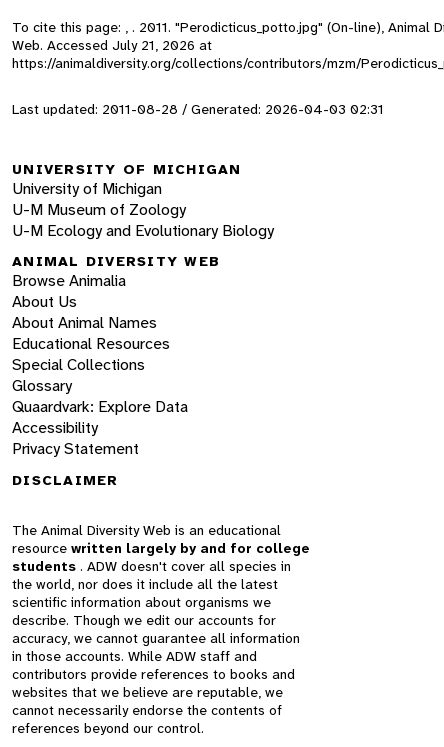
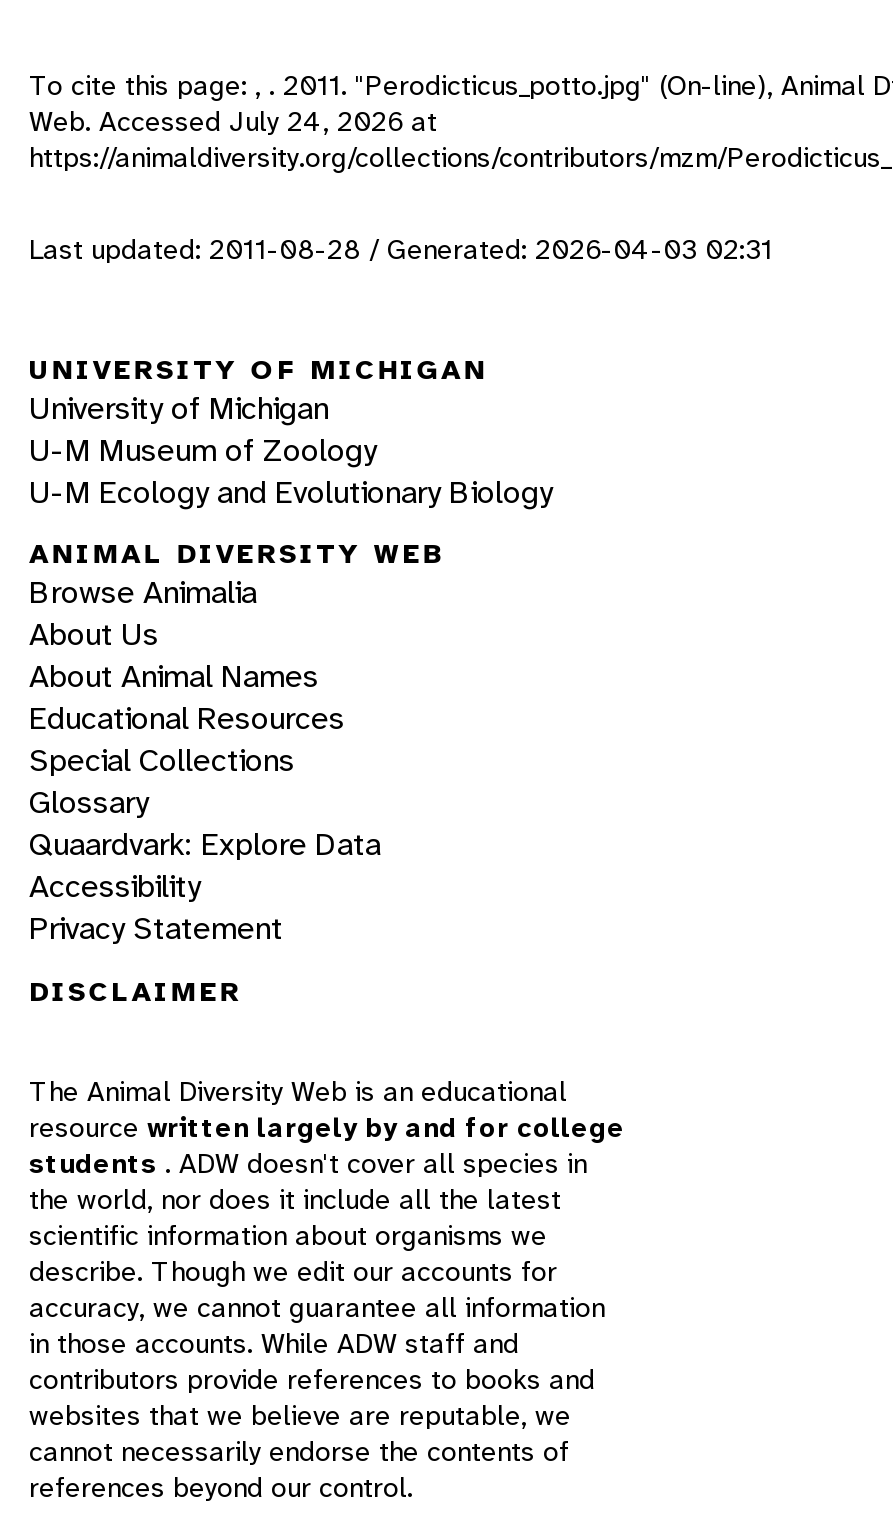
- Web. Accessed July 21, 2026 at
+ Web. Accessed July 24, 2026 at
